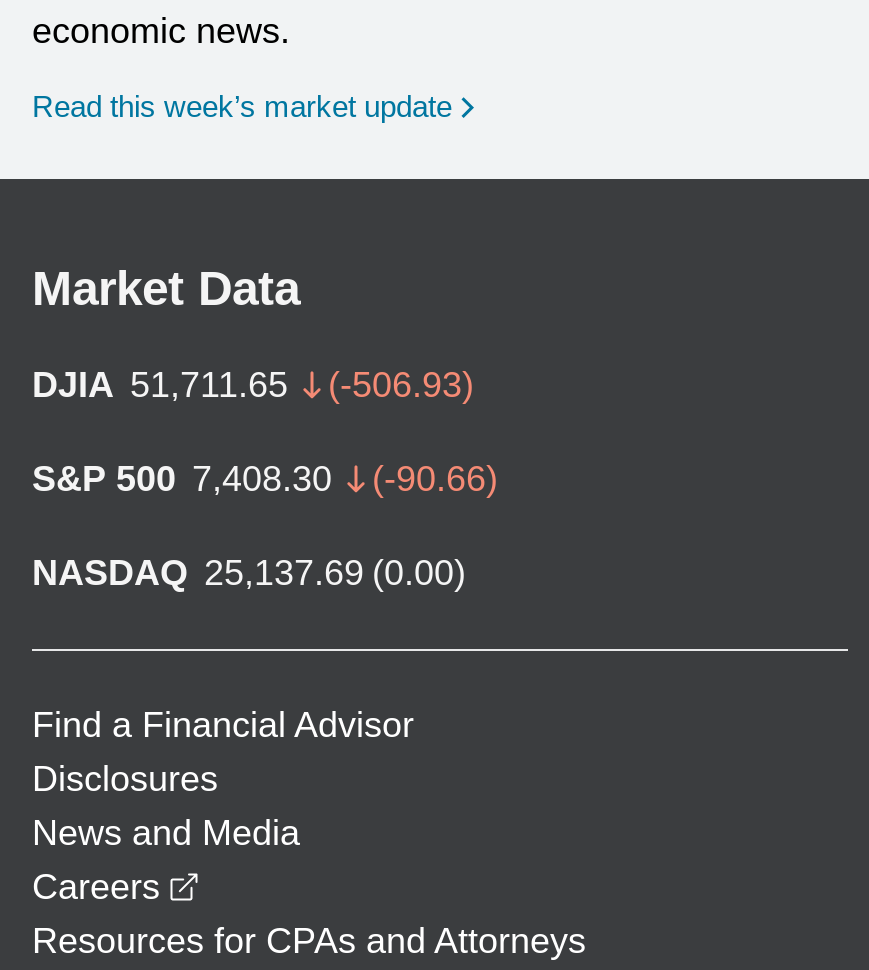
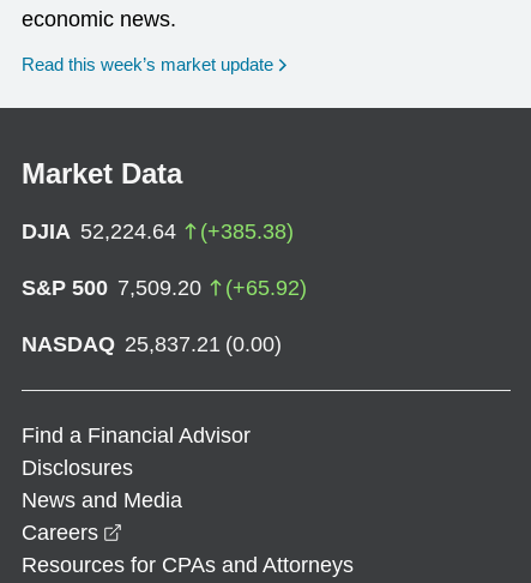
- DJIA 51,711.65
- (-506.93)
+ DJIA 52,224.64
+ (+385.38)

- S&P 500 7,408.30
- (-90.66)
+ S&P 500 7,509.20
+ (+65.92)

- NASDAQ 25,137.69 (0.00)
+ NASDAQ 25,837.21 (0.00)
